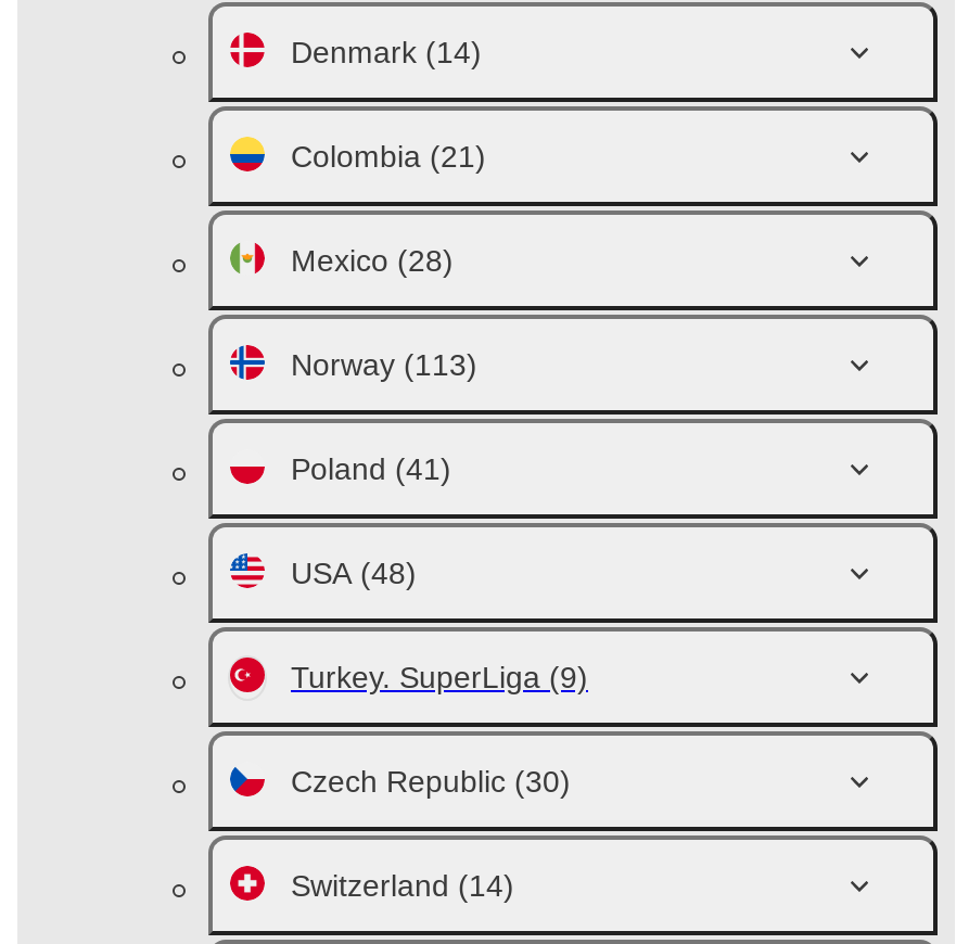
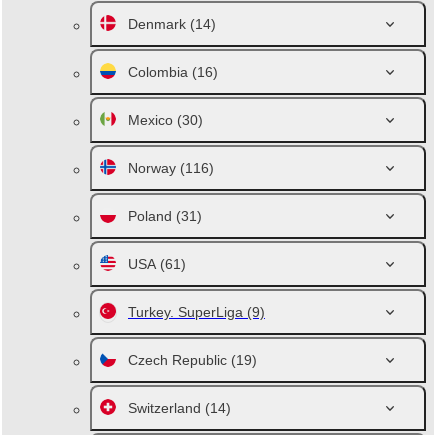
- Colombia (21)
+ Colombia (16)

- Mexico (28)
+ Mexico (30)

- Norway (113)
+ Norway (116)

- Poland (41)
+ Poland (31)

- USA (48)
+ USA (61)

- Czech Republic (30)
+ Czech Republic (19)
